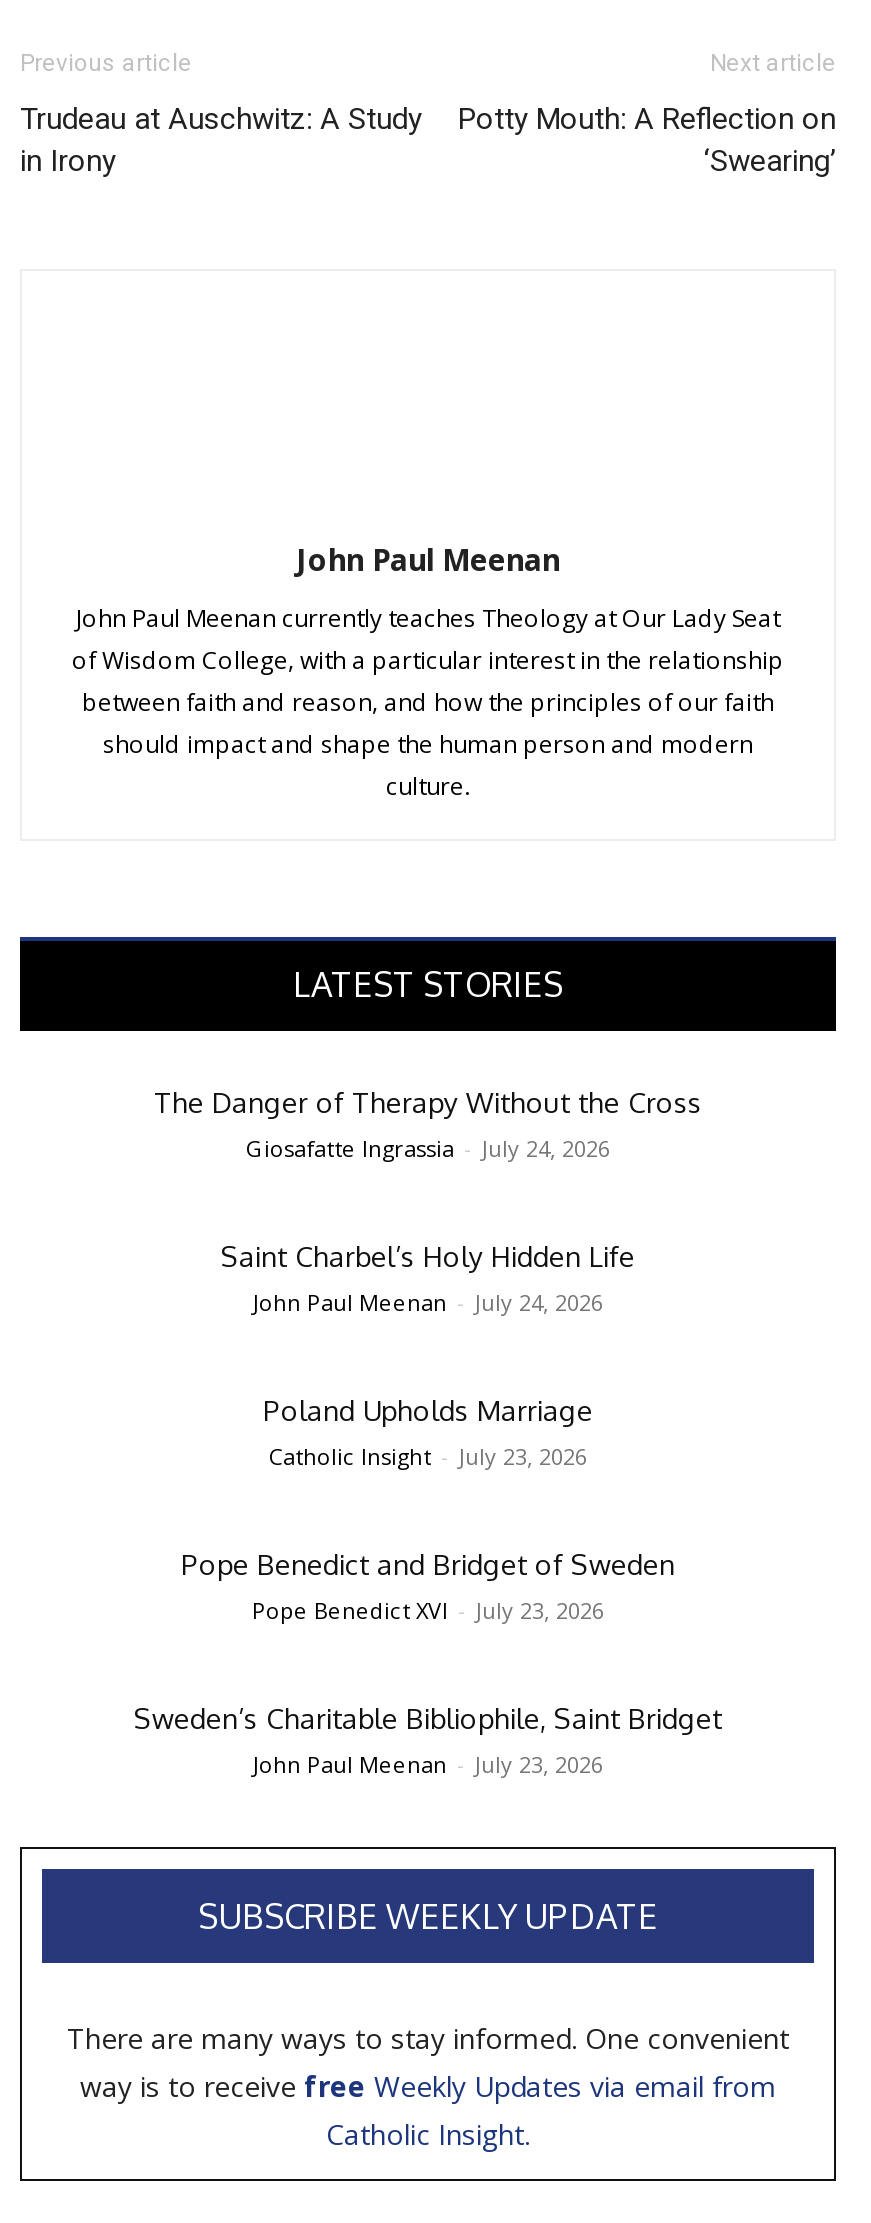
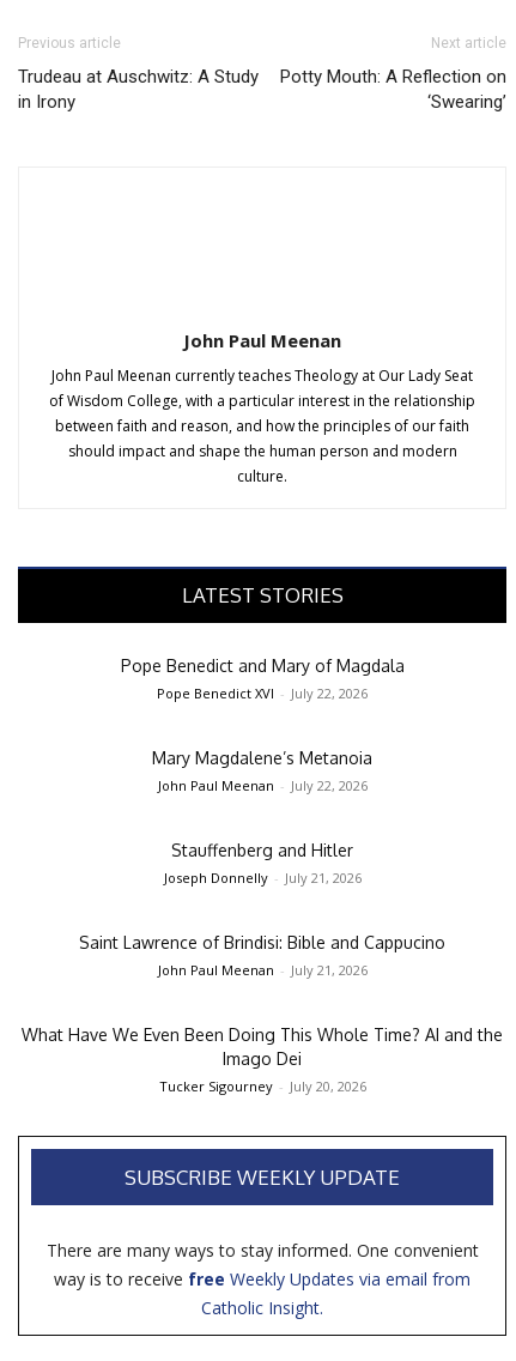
- The Danger of Therapy Without the Cross
- Giosafatte Ingrassia - July 24, 2026
+ Pope Benedict and Mary of Magdala
+ Pope Benedict XVI - July 22, 2026

- Saint Charbel’s Holy Hidden Life
- John Paul Meenan - July 24, 2026
+ Mary Magdalene’s Metanoia
+ John Paul Meenan - July 22, 2026

- Poland Upholds Marriage
- Catholic Insight - July 23, 2026
+ Stauffenberg and Hitler
+ Joseph Donnelly - July 21, 2026

- Pope Benedict and Bridget of Sweden
- Pope Benedict XVI - July 23, 2026
+ Saint Lawrence of Brindisi: Bible and Cappucino
+ John Paul Meenan - July 21, 2026

- Sweden’s Charitable Bibliophile, Saint Bridget
- John Paul Meenan - July 23, 2026
+ What Have We Even Been Doing This Whole Time? AI and the
+ Imago Dei
+ Tucker Sigourney - July 20, 2026
